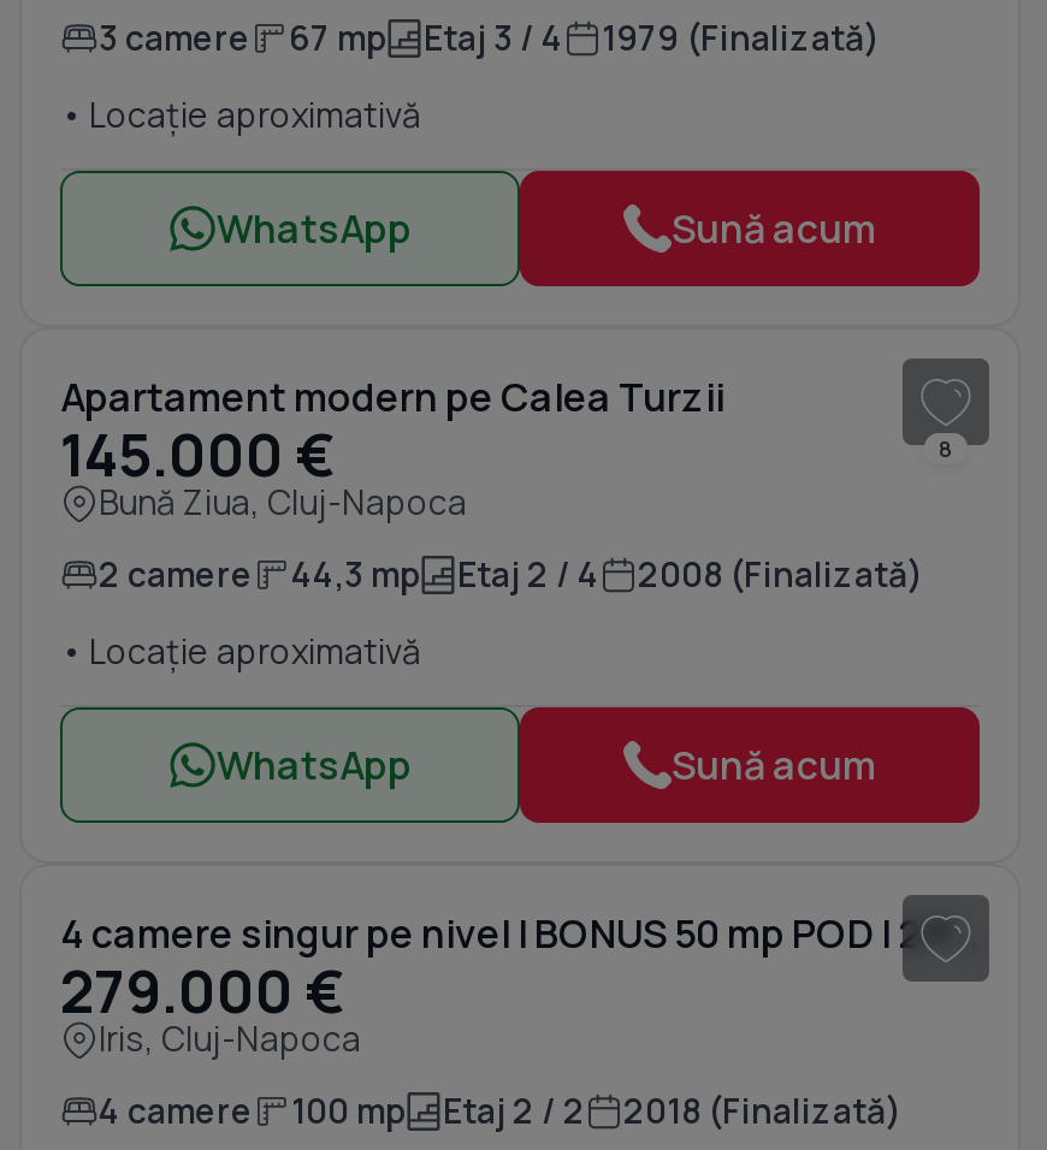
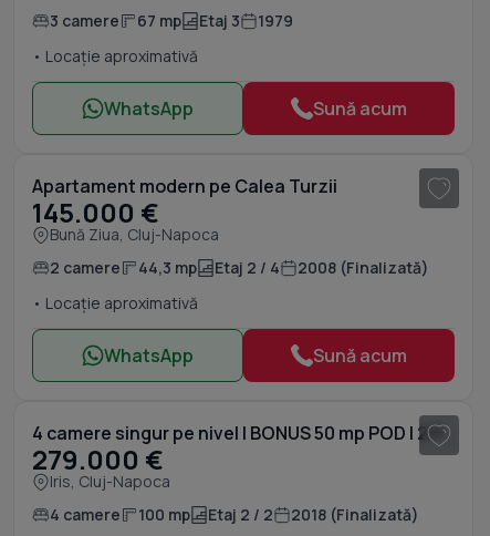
- Etaj 3 / 4
- 1979 (Finalizată)
+ Etaj 3
+ 1979

- 8
